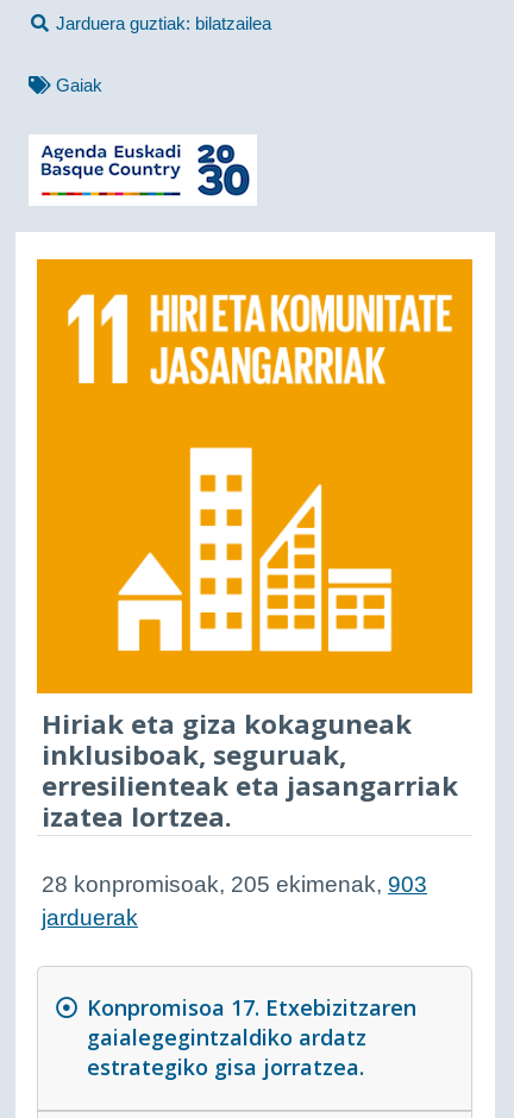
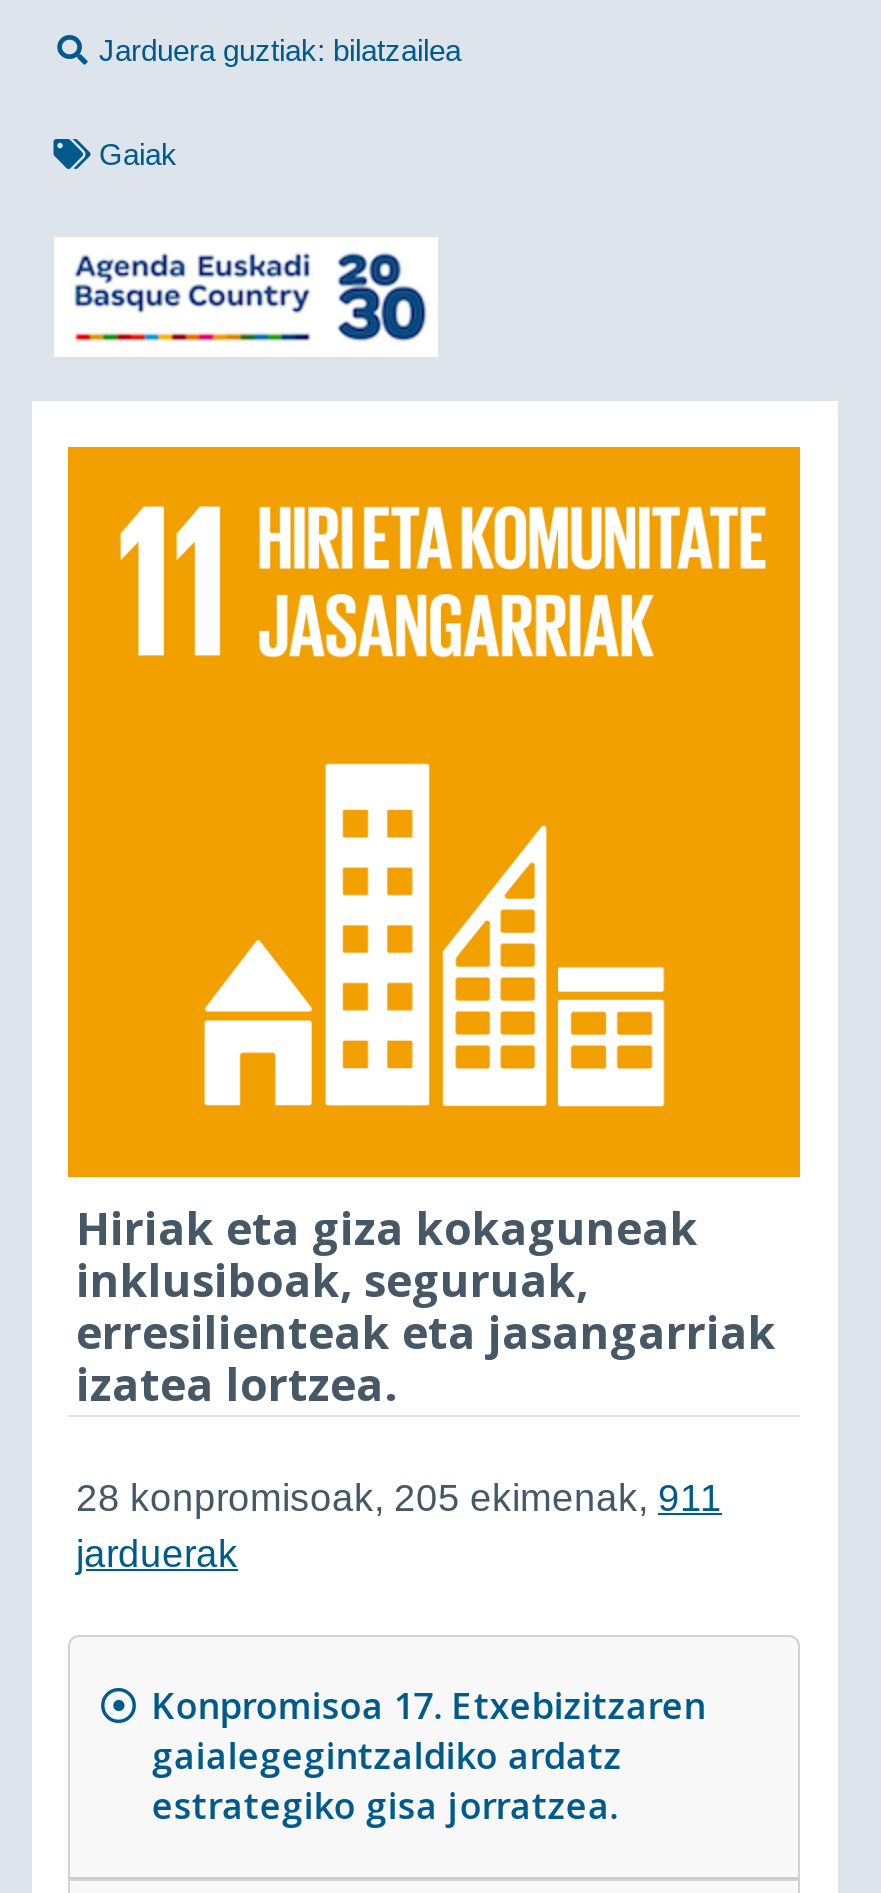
- 28 konpromisoak, 205 ekimenak, 903
+ 28 konpromisoak, 205 ekimenak, 911
